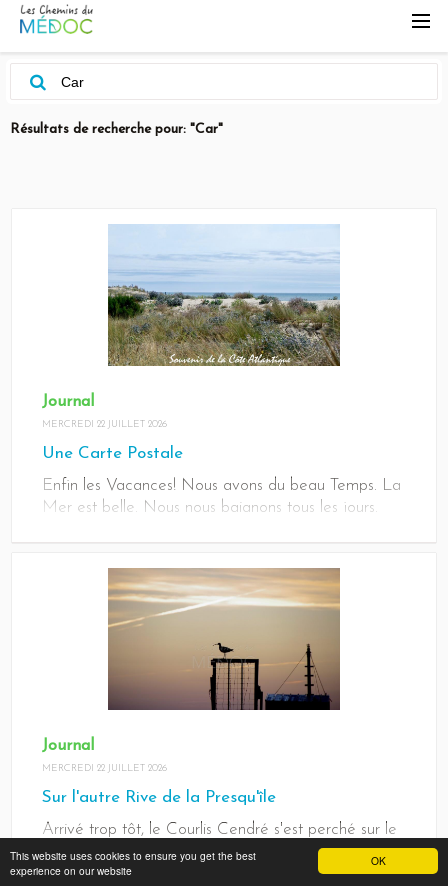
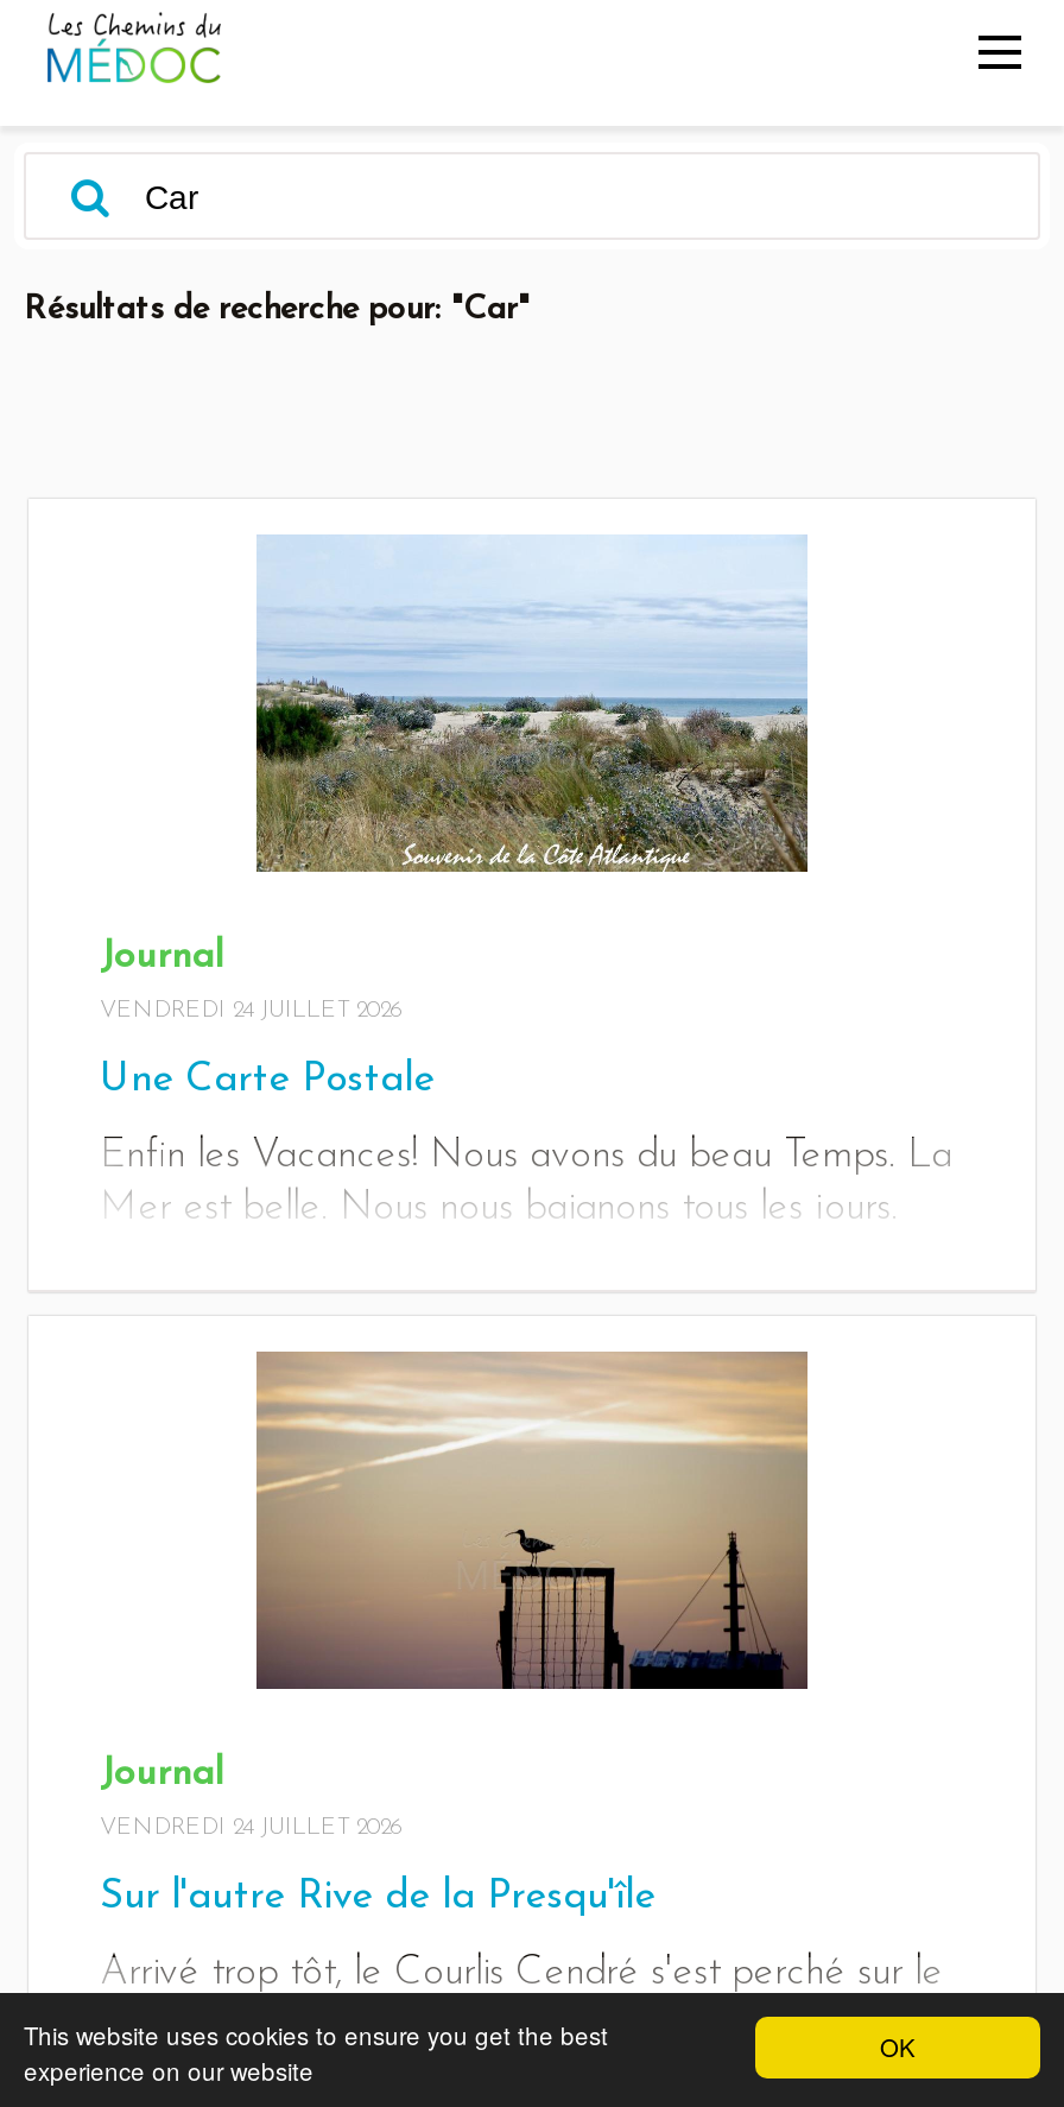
- MERCREDI 22 JUILLET 2026
+ VENDREDI 24 JUILLET 2026

- MERCREDI 22 JUILLET 2026
+ VENDREDI 24 JUILLET 2026
